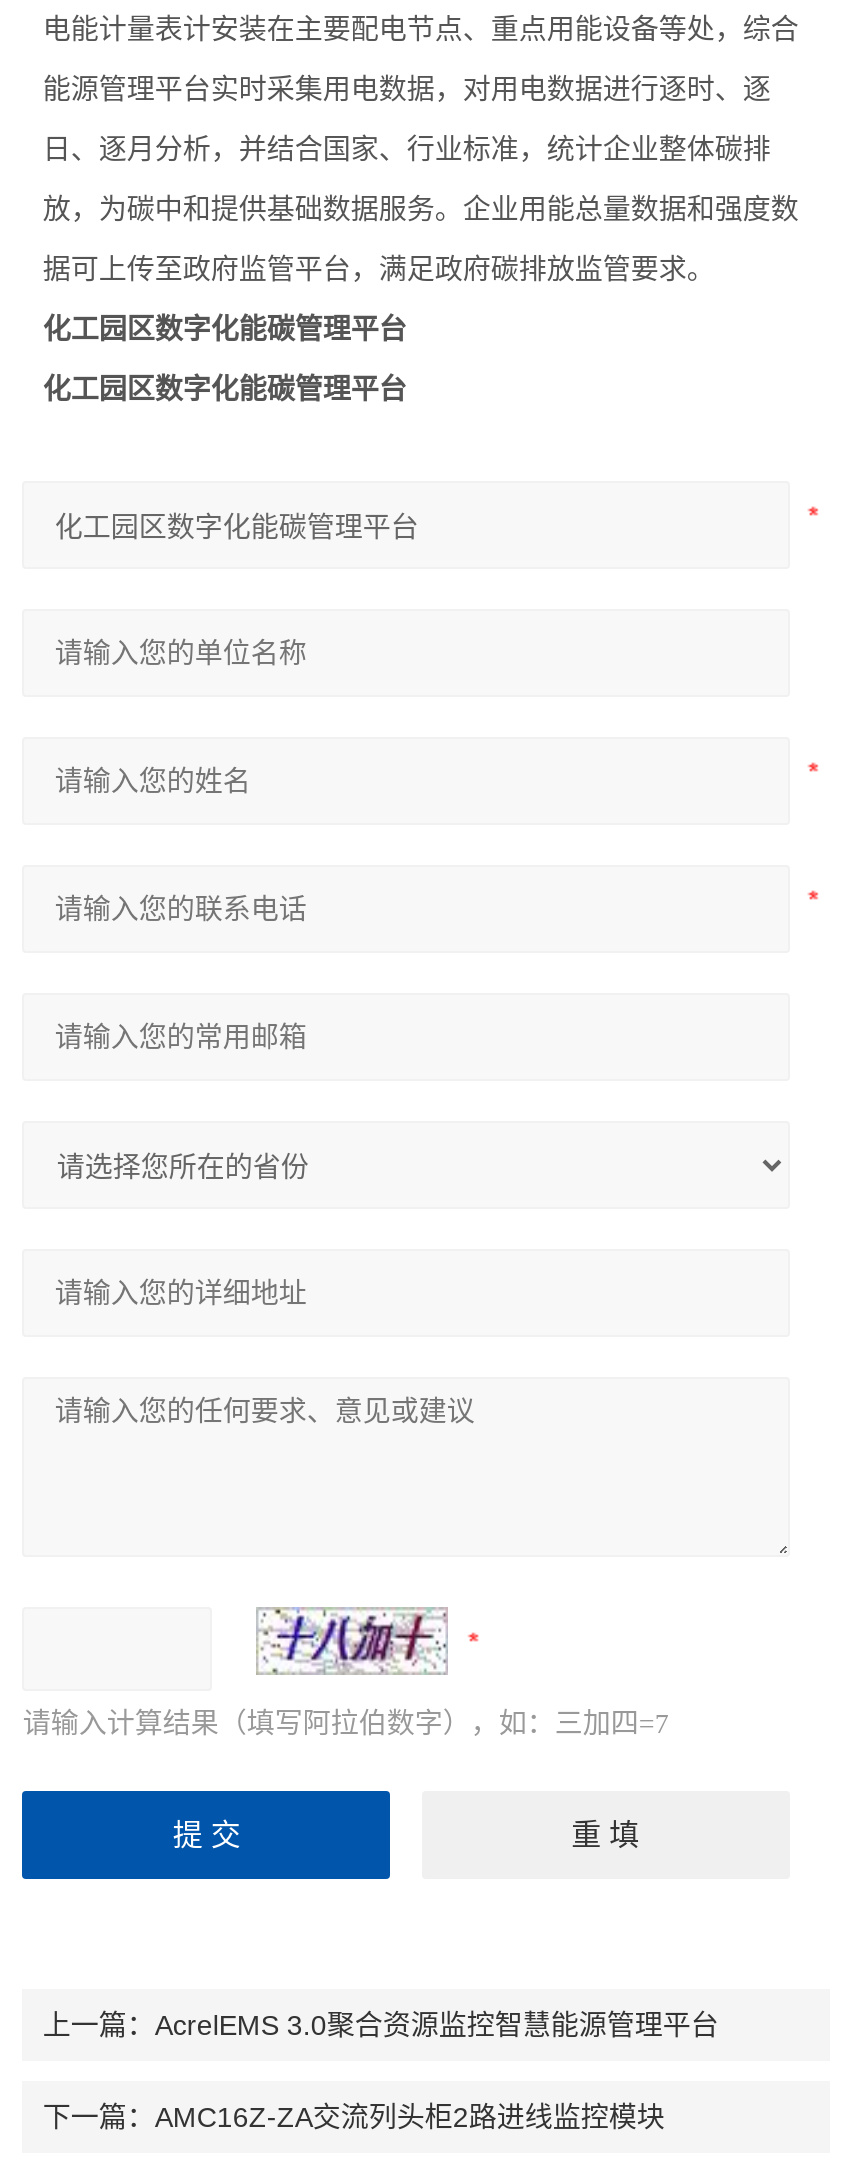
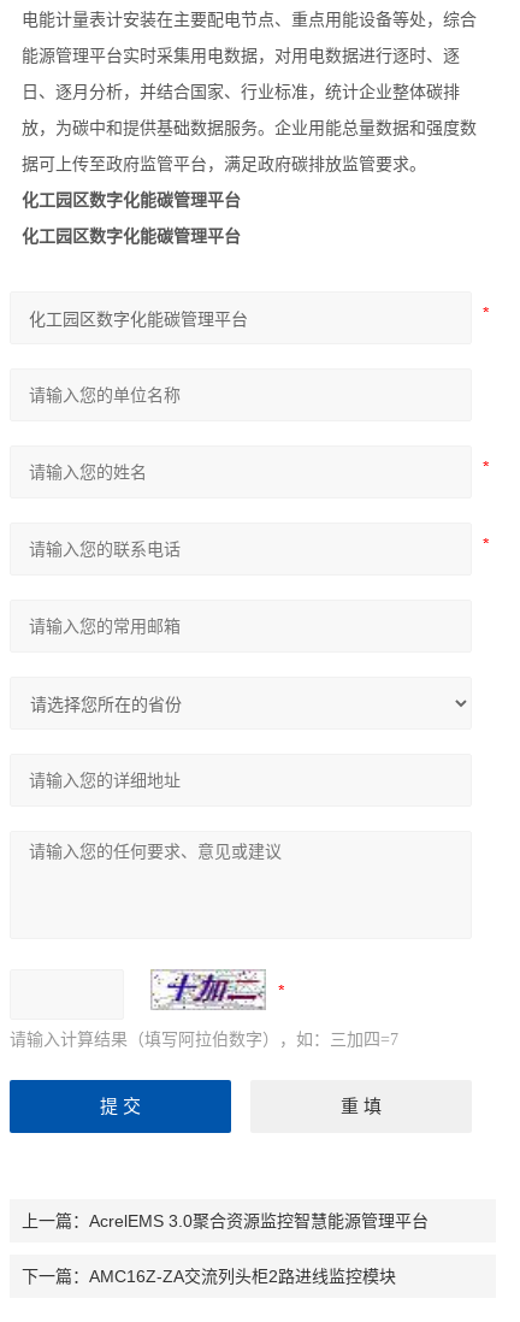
- [image]
+ [image]
